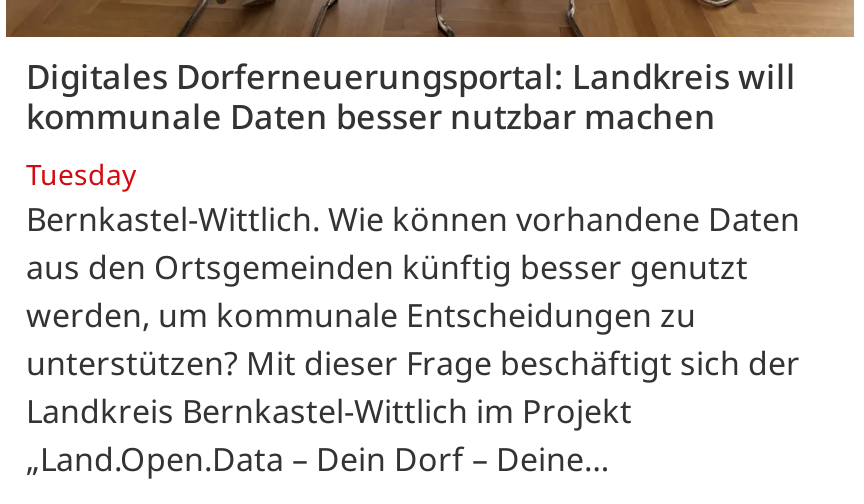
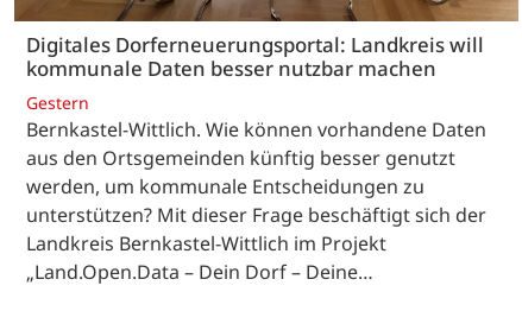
- Tuesday
+ Gestern
